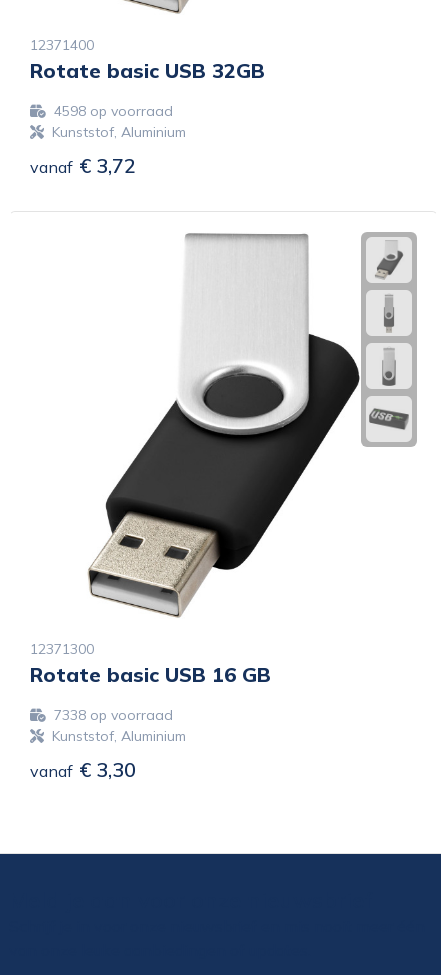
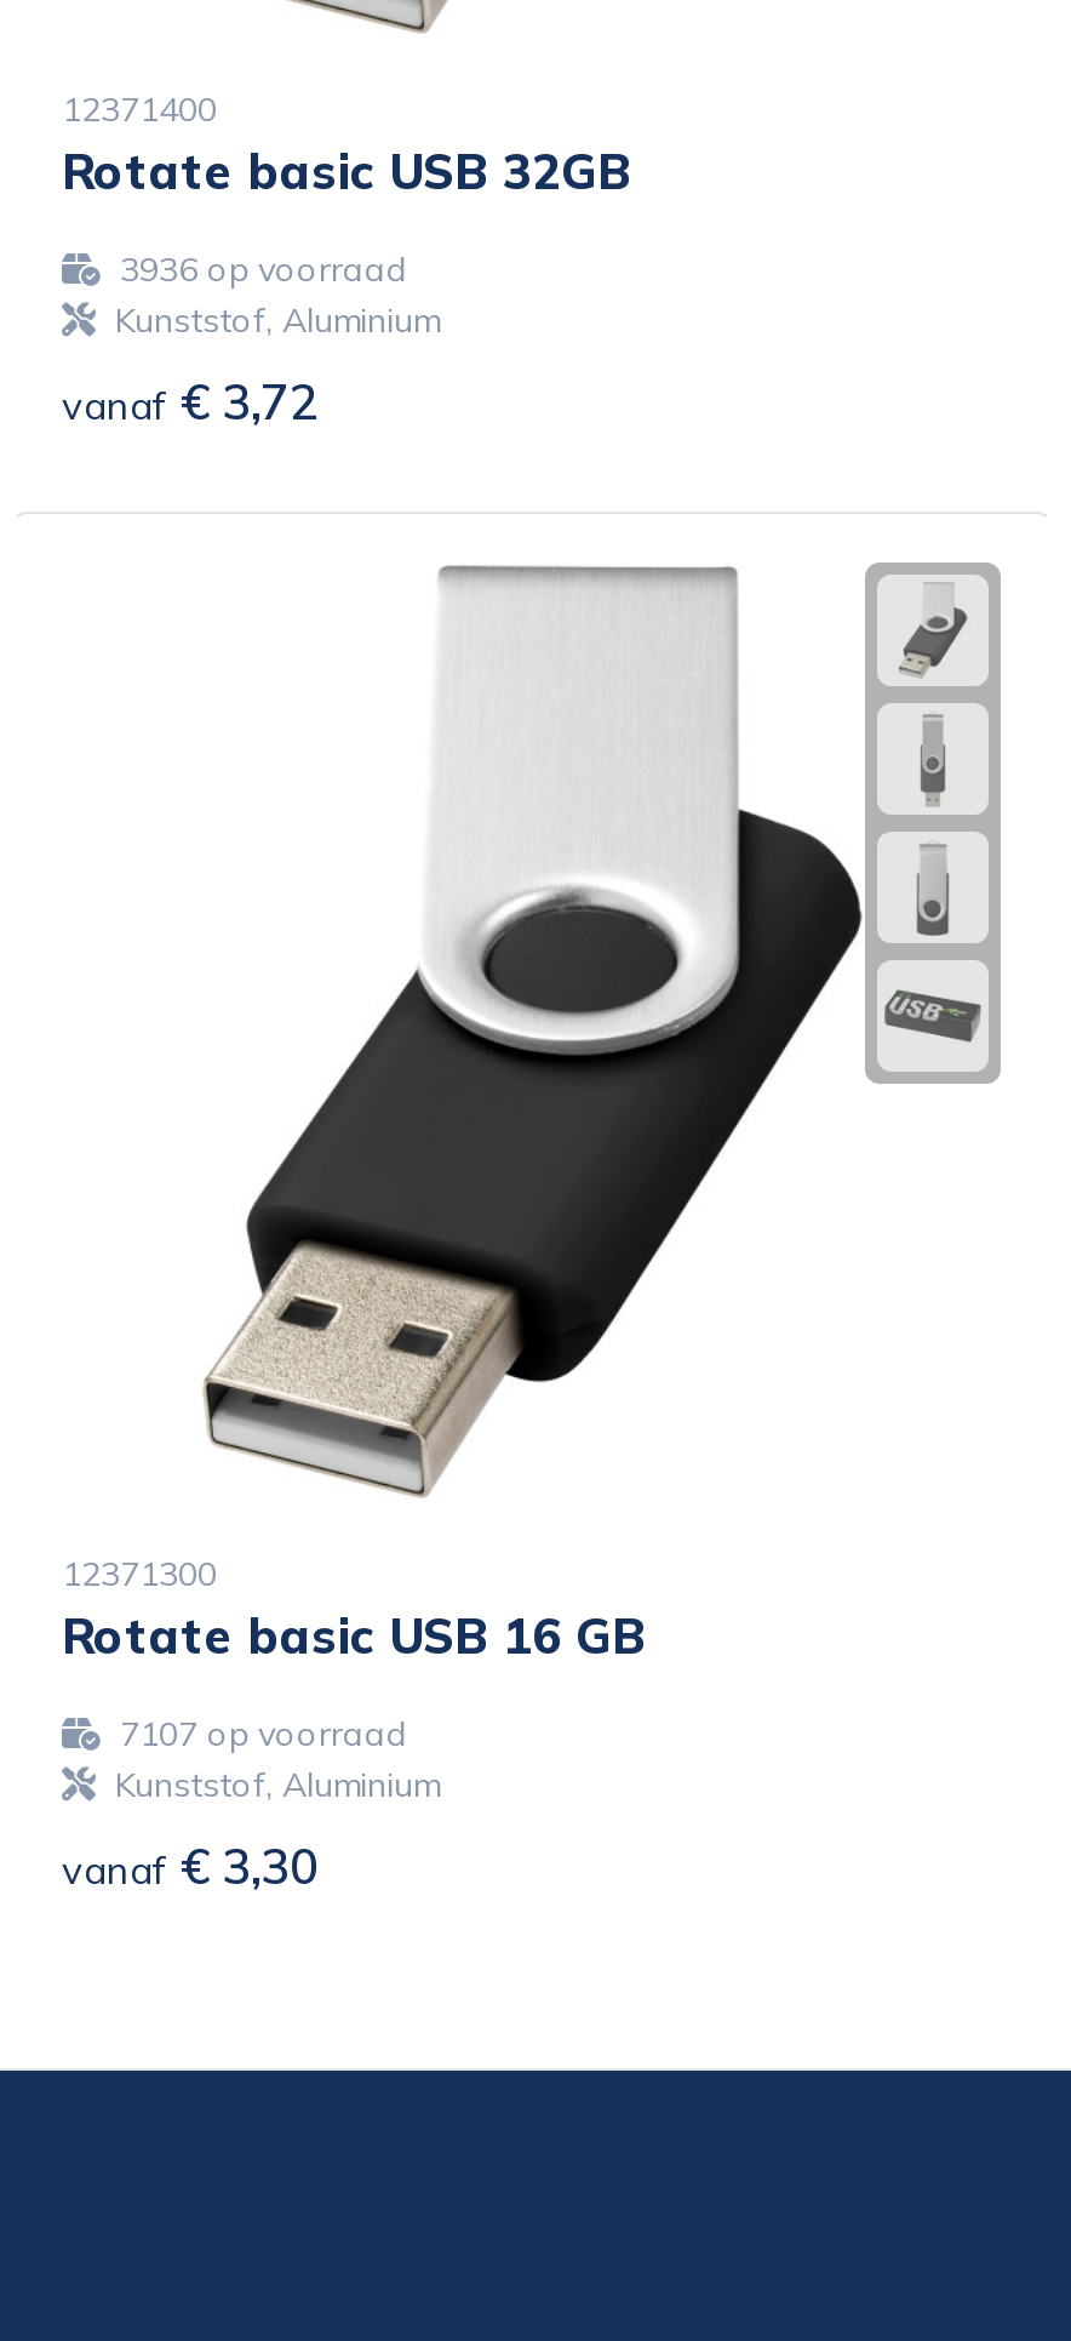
- 4598 op voorraad
+ 3936 op voorraad

- 7338 op voorraad
+ 7107 op voorraad
